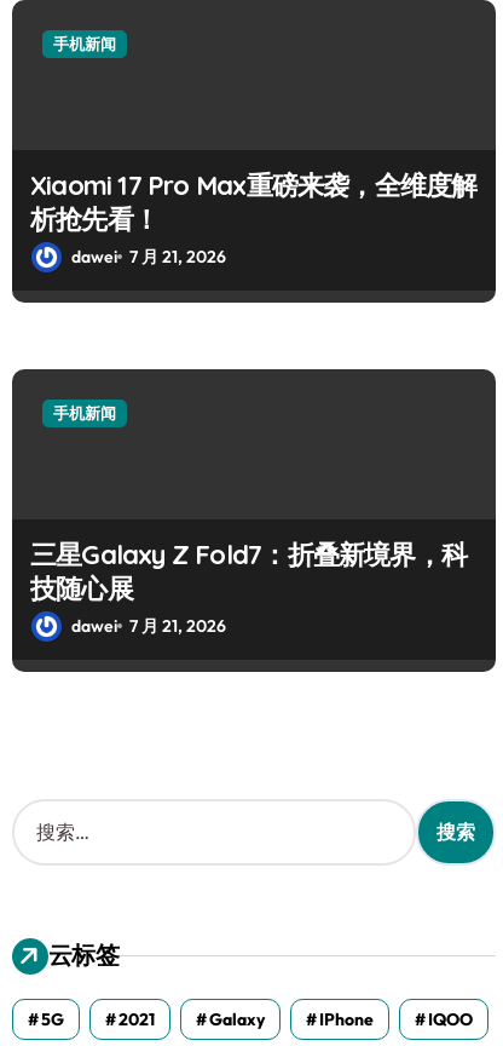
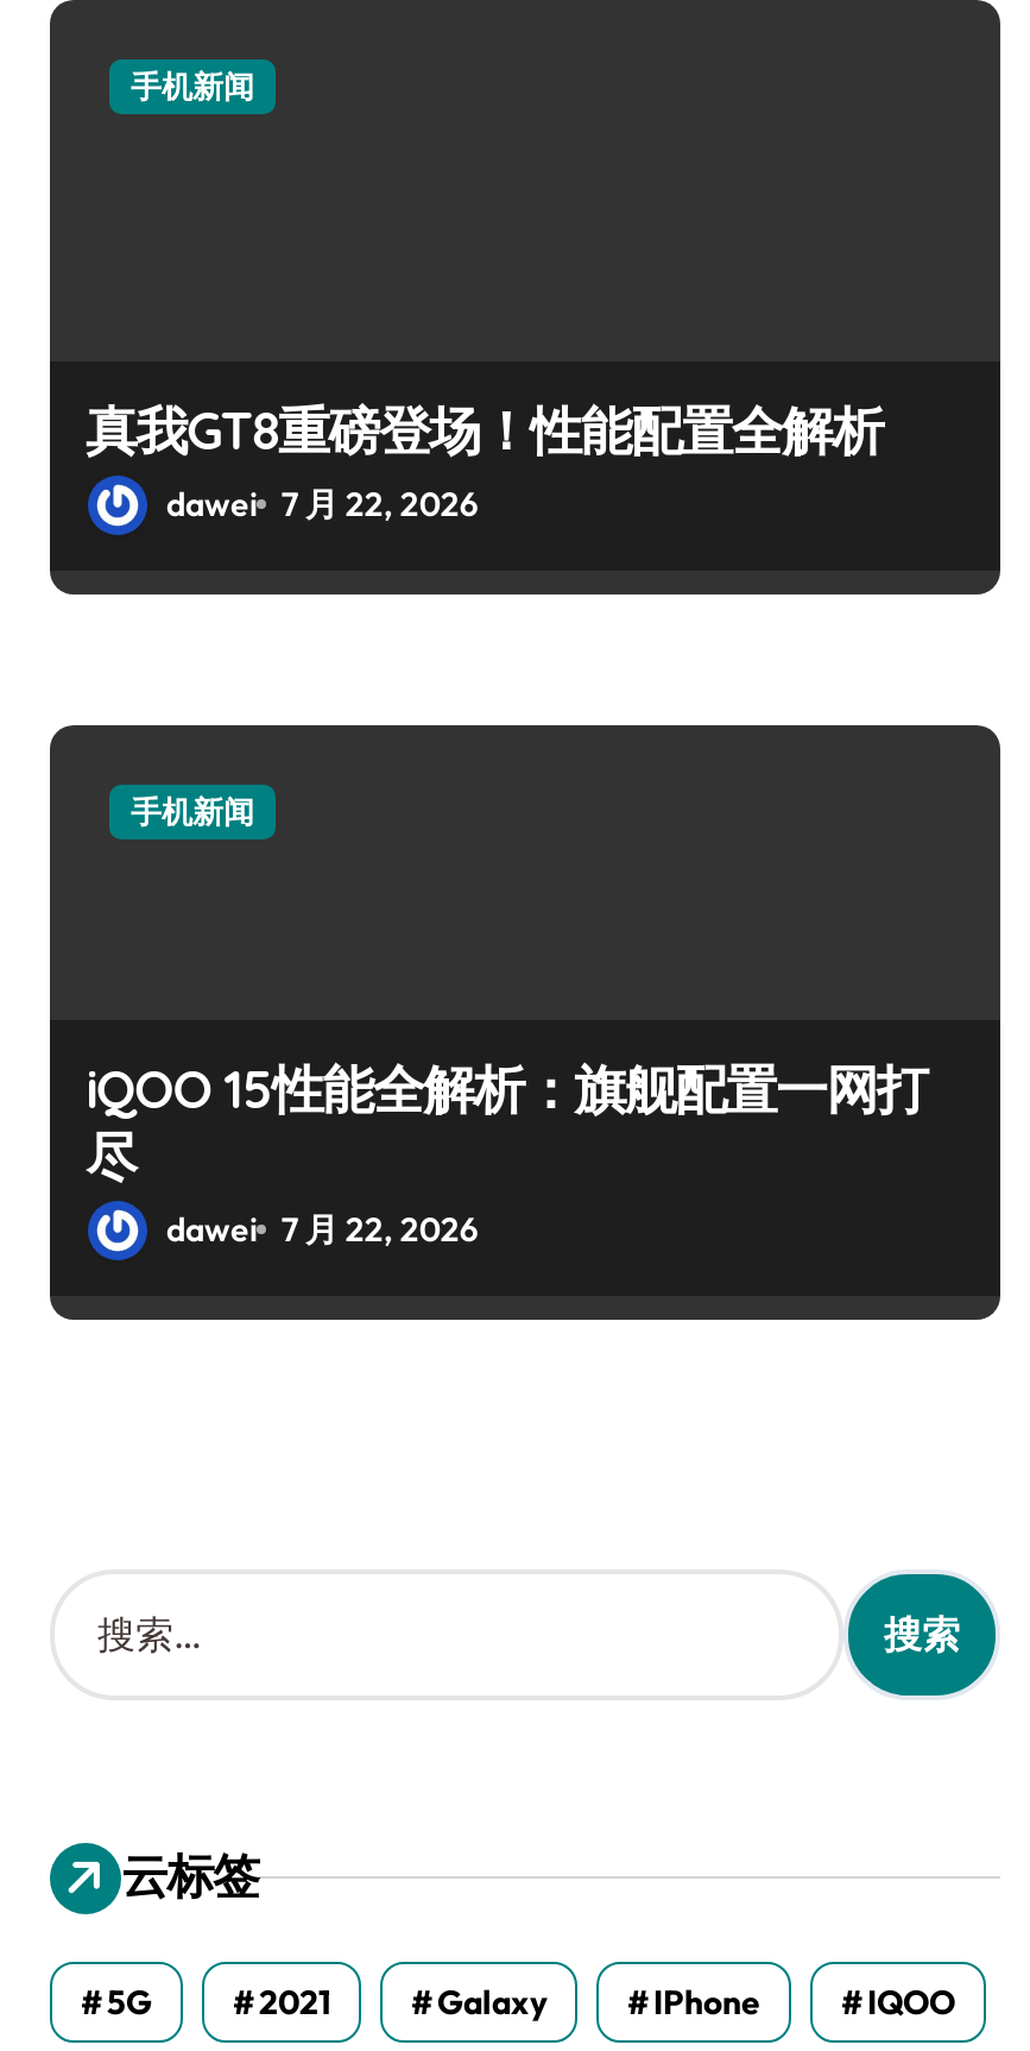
- Xiaomi 17 Pro Max重磅来袭，全维度解
- 析抢先看！
- dawei 7 月 21, 2026
+ 真我GT8重磅登场！性能配置全解析
+ dawei 7 月 22, 2026

- 三星Galaxy Z Fold7：折叠新境界，科
- 技随心展
- dawei 7 月 21, 2026
+ iQOO 15性能全解析：旗舰配置一网打
+ 尽
+ dawei 7 月 22, 2026
